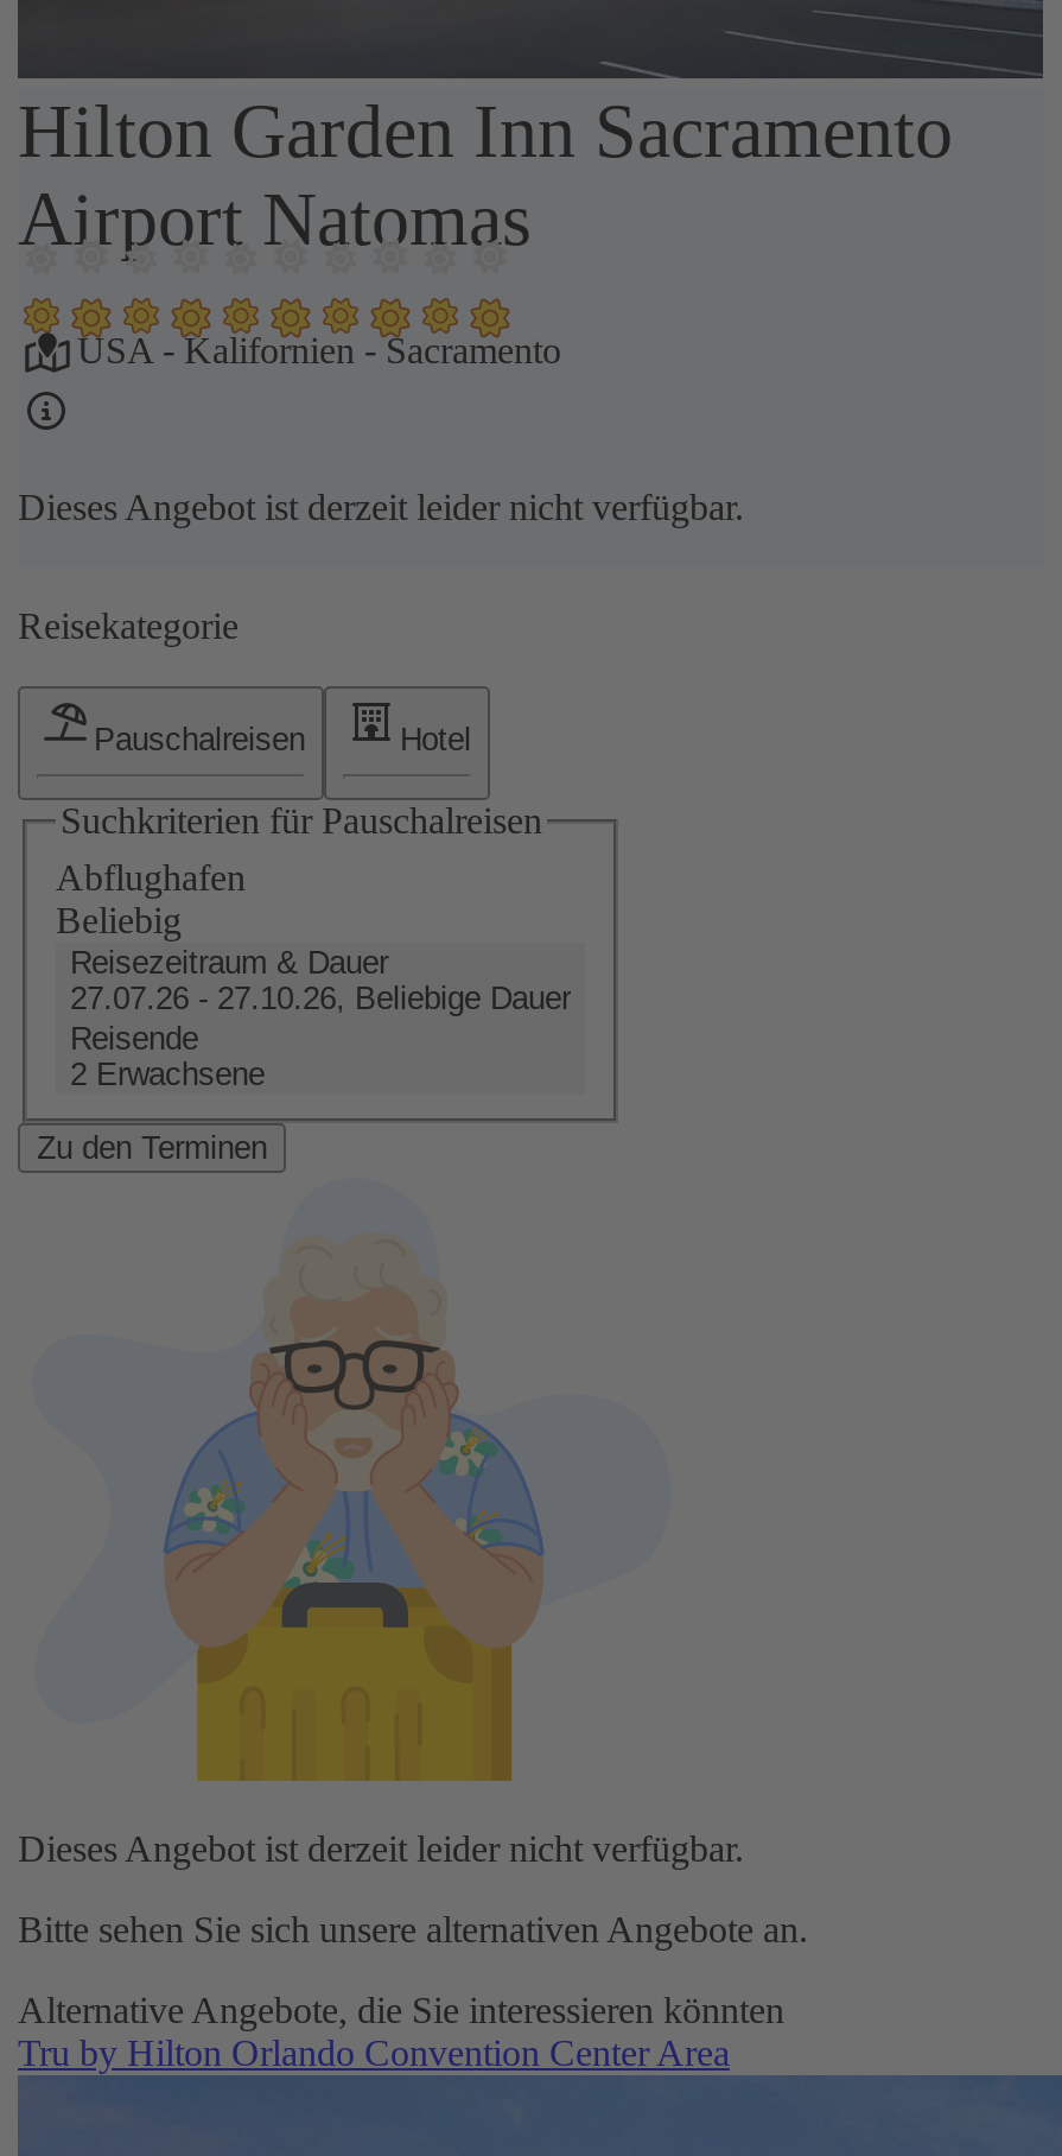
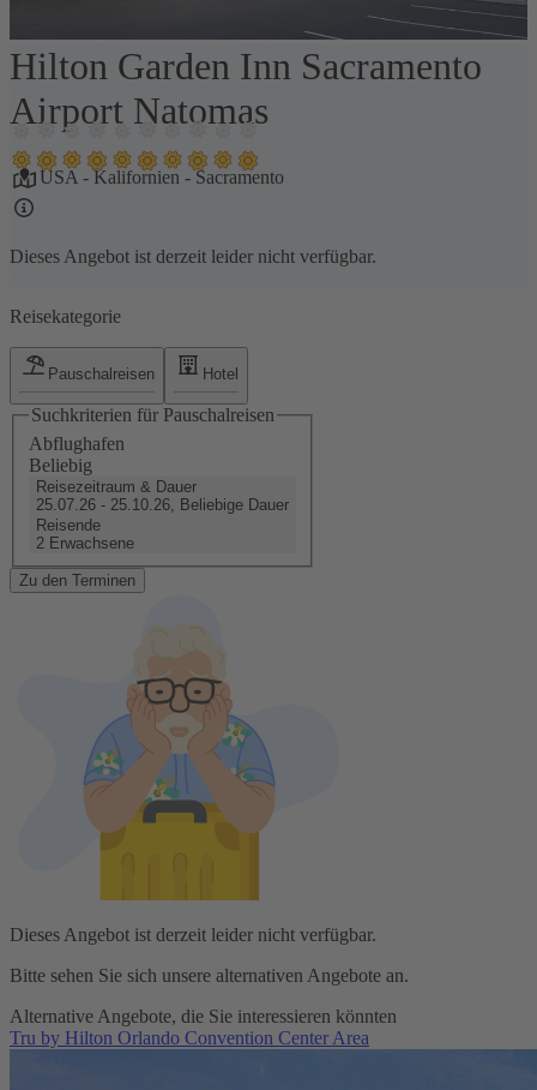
- 27.07.26 - 27.10.26, Beliebige Dauer
+ 25.07.26 - 25.10.26, Beliebige Dauer
